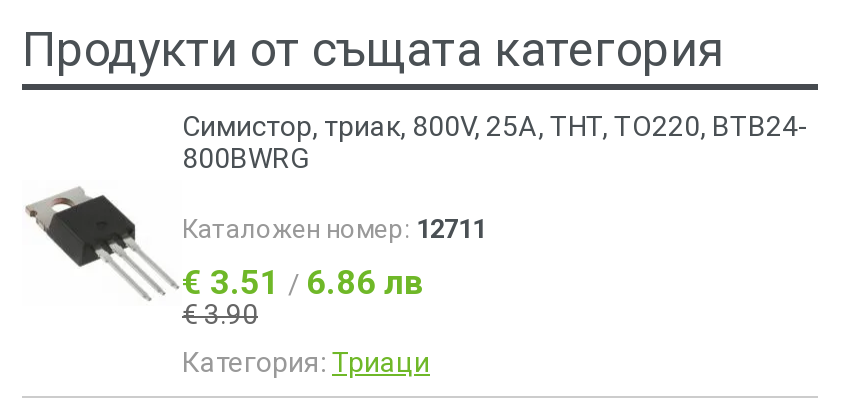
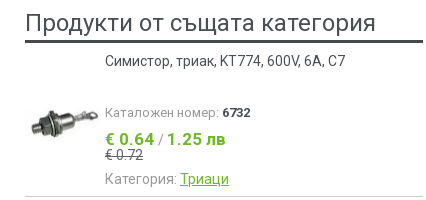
- Симистор, триак, 800V, 25A, THT, TO220, BTB24-
- 800BWRG
+ Симистор, триак, KT774, 600V, 6A, C7

- [image]
- Каталожен номер: 12711
- € 3.51 / 6.86 лв
- € 3.90
+ [image]
+ Каталожен номер: 6732
+ € 0.64 / 1.25 лв
+ € 0.72
